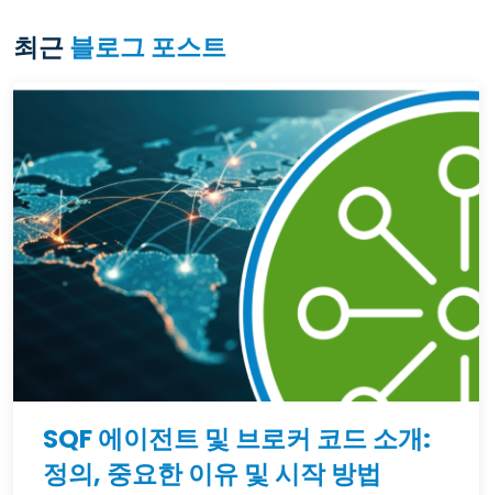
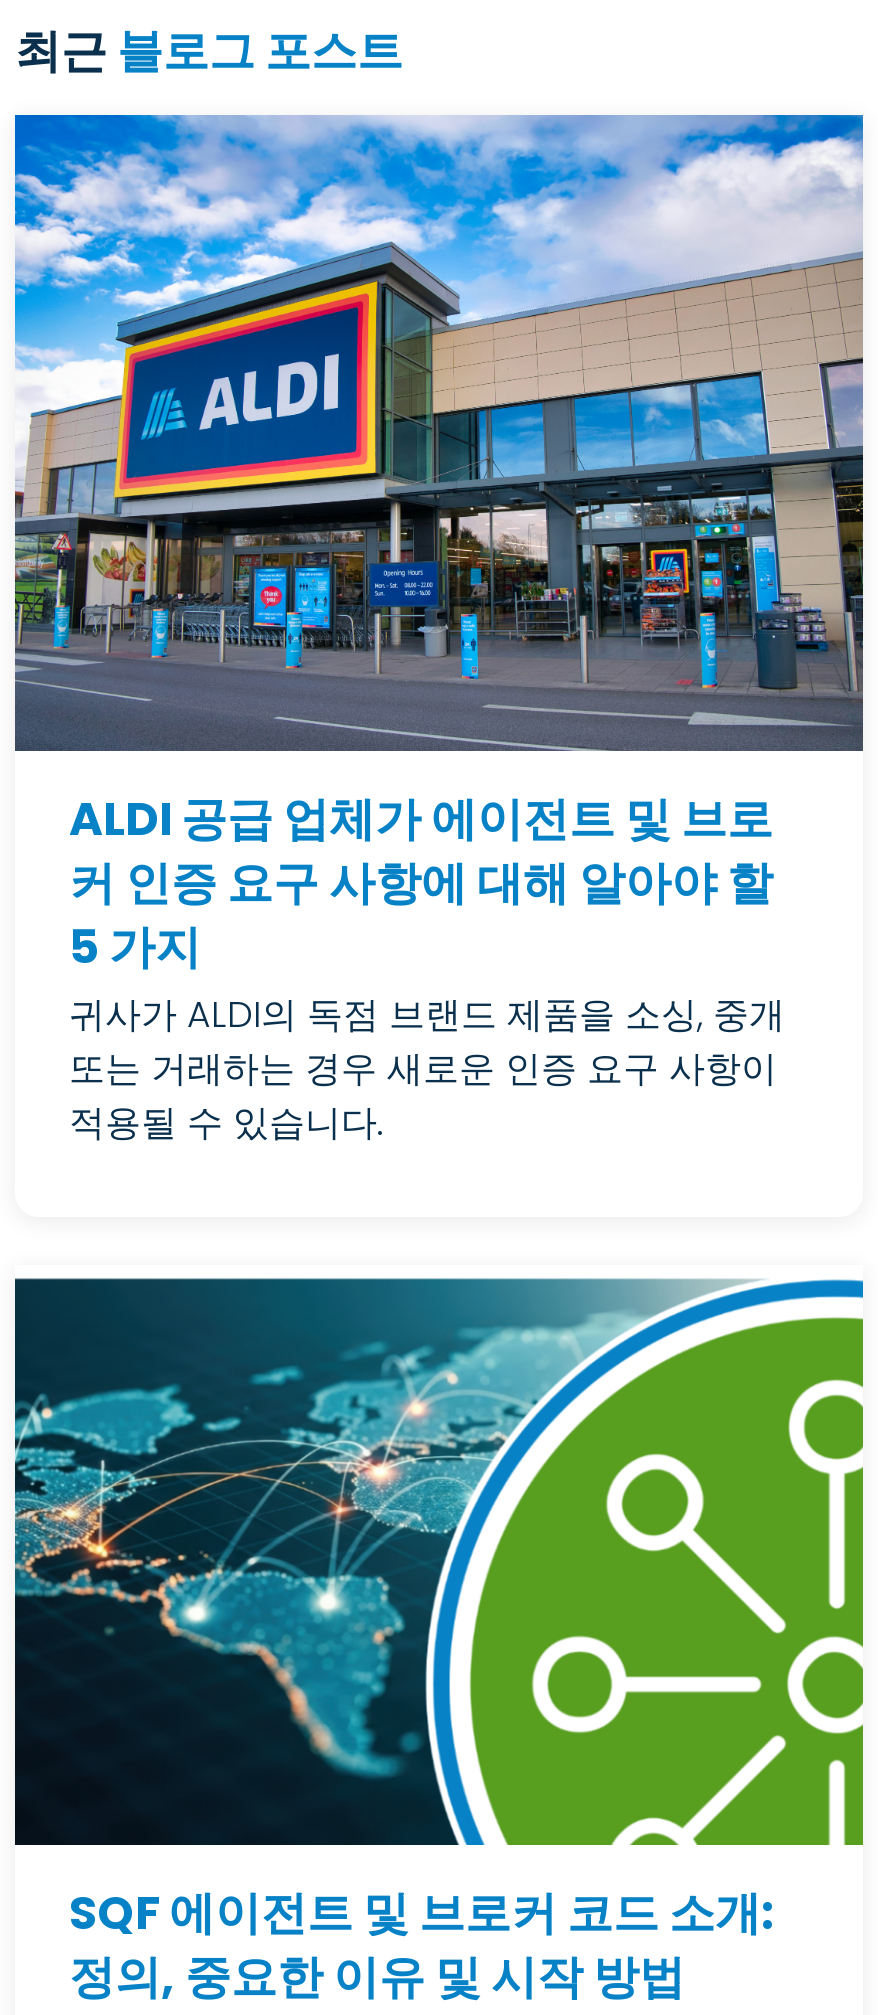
+ [image]
+ ALDI 공급 업체가 에이전트 및 브로
+ 커 인증 요구 사항에 대해 알아야 할
+ 5 가지
+ 귀사가 ALDI의 독점 브랜드 제품을 소싱, 중개
+ 또는 거래하는 경우 새로운 인증 요구 사항이
+ 적용될 수 있습니다.
